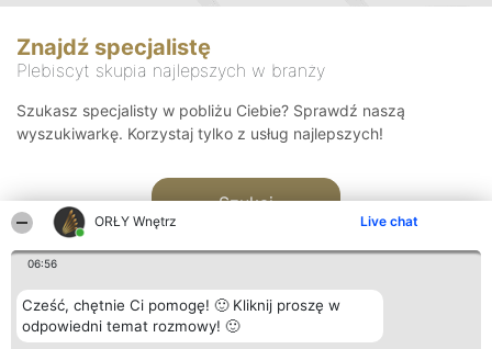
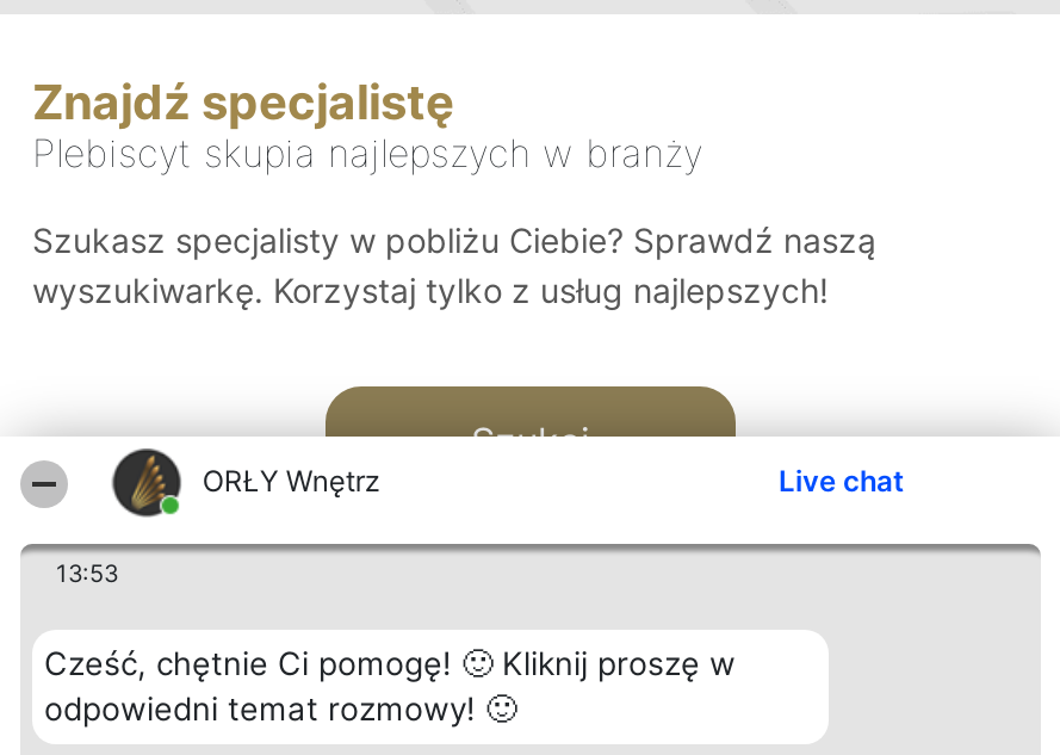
- 06:56
+ 13:53
